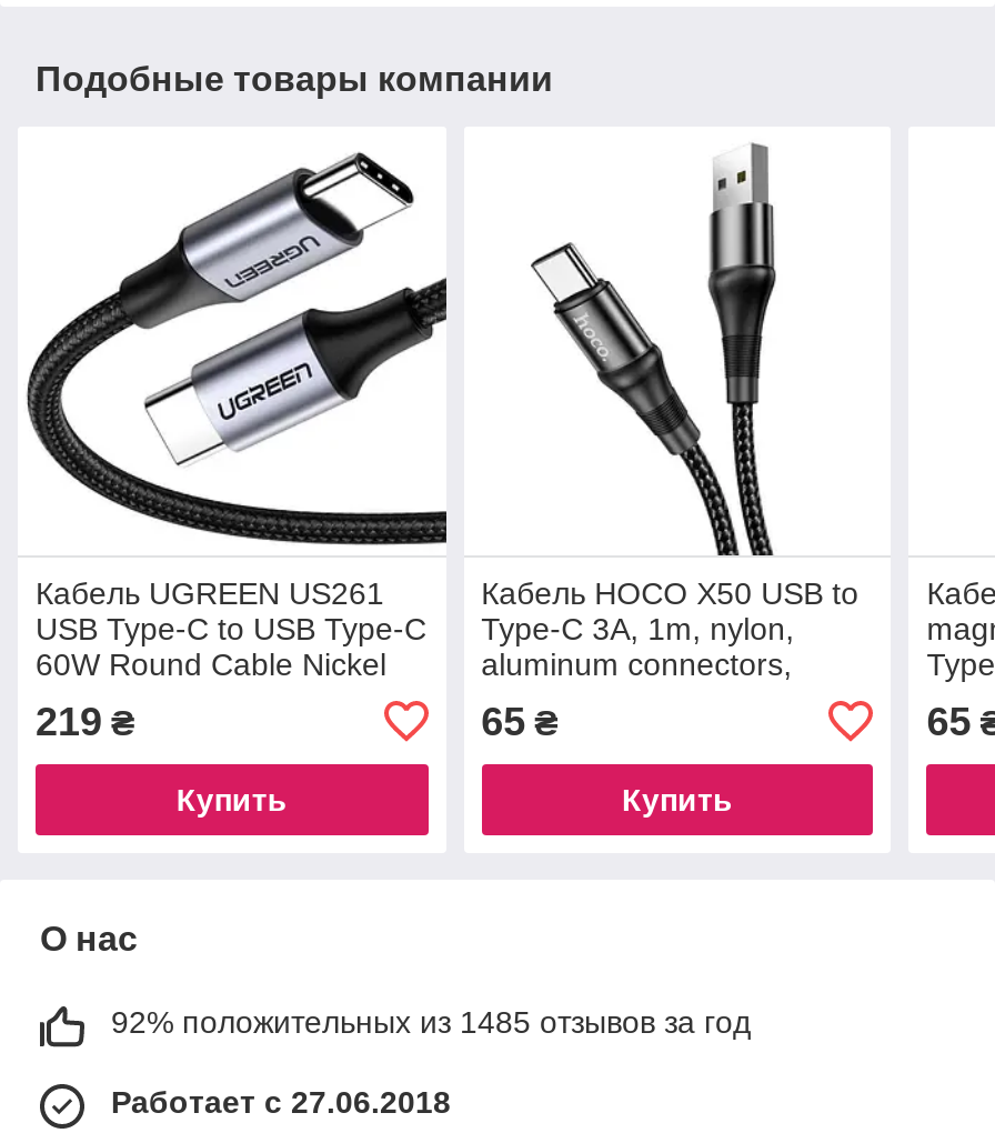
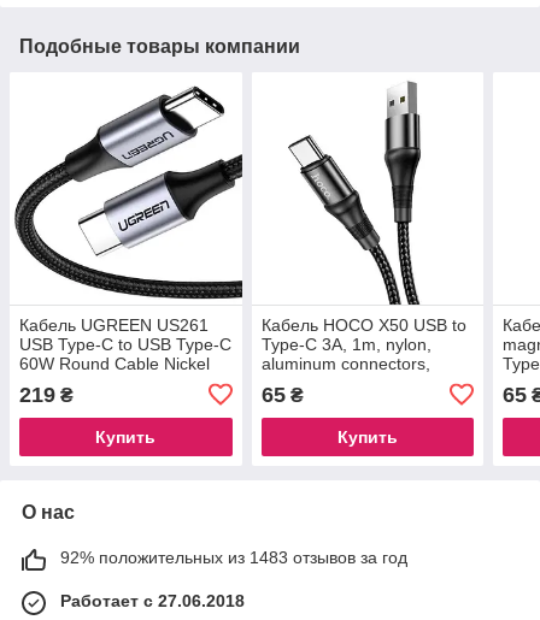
- 92% положительных из 1485 отзывов за год
+ 92% положительных из 1483 отзывов за год
